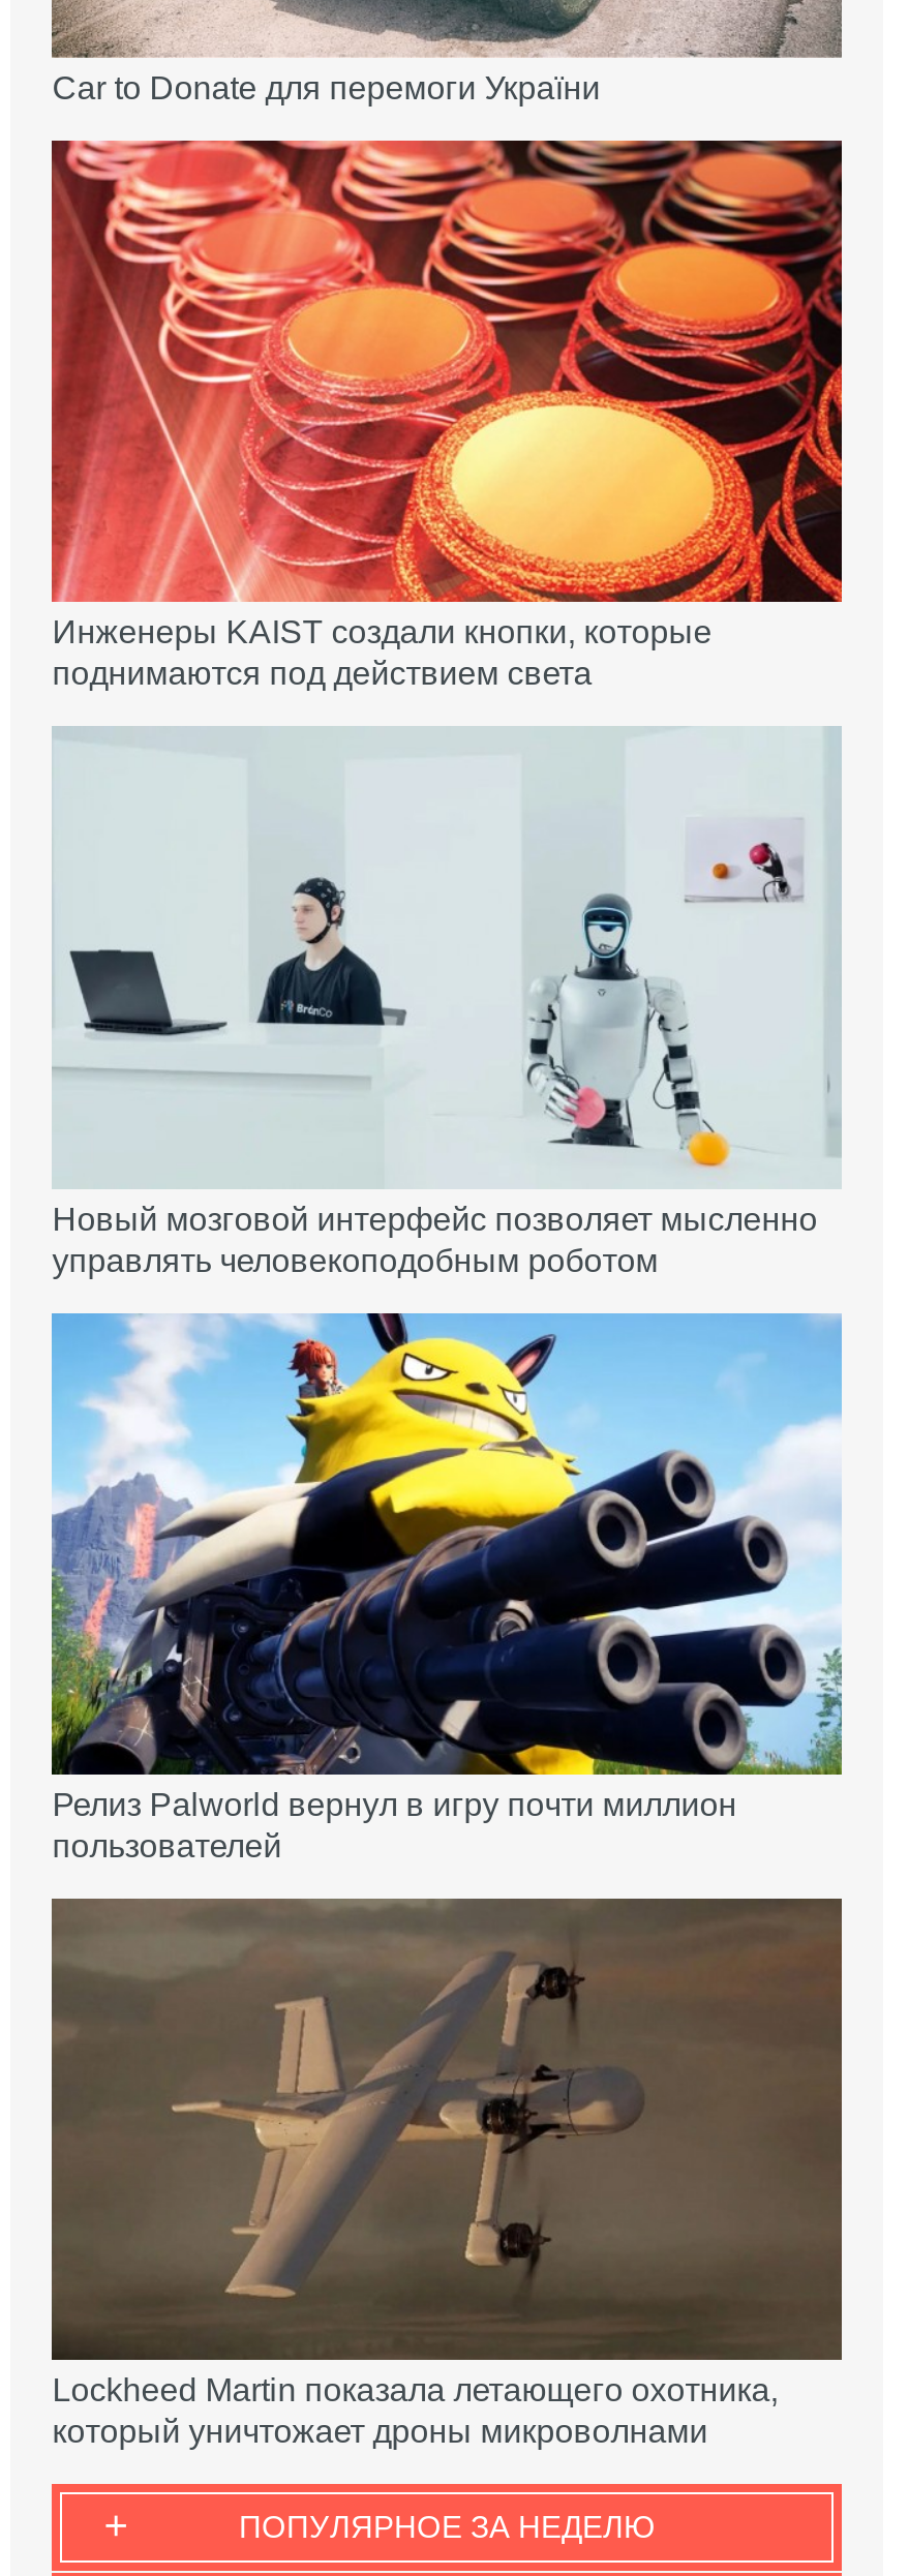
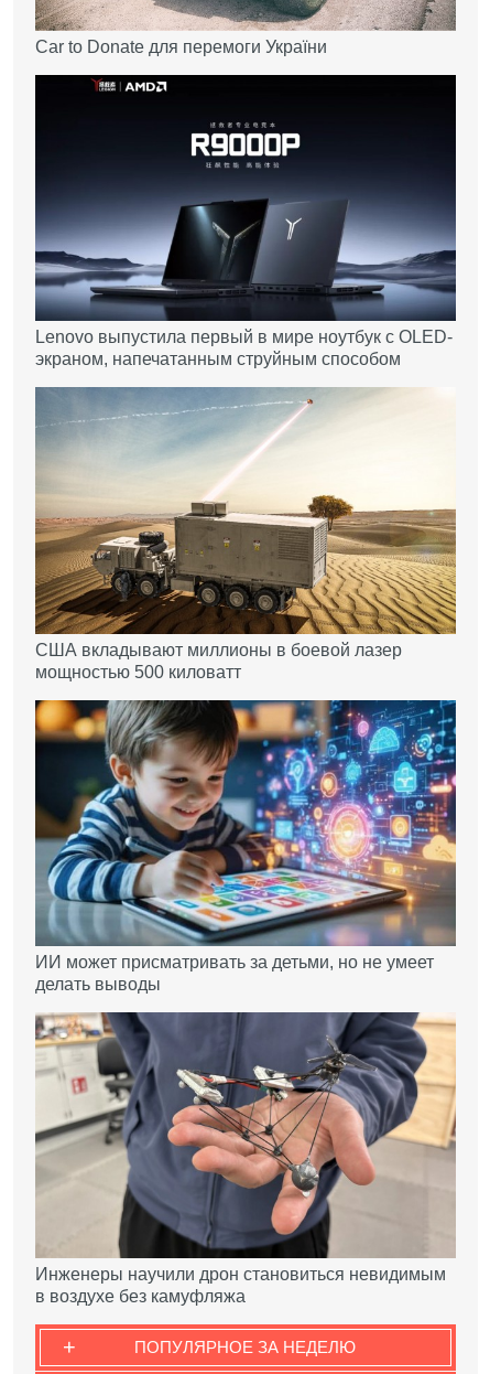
- [image]
- Инженеры KAIST создали кнопки, которые
- поднимаются под действием света
+ [image]
+ Lenovo выпустила первый в мире ноутбук с OLED-
+ экраном, напечатанным струйным способом

- [image]
- Новый мозговой интерфейс позволяет мысленно
- управлять человекоподобным роботом
+ [image]
+ США вкладывают миллионы в боевой лазер
+ мощностью 500 киловатт

- [image]
- Релиз Palworld вернул в игру почти миллион
- пользователей
+ [image]
+ ИИ может присматривать за детьми, но не умеет
+ делать выводы

- [image]
- Lockheed Martin показала летающего охотника,
- который уничтожает дроны микроволнами
+ [image]
+ Инженеры научили дрон становиться невидимым
+ в воздухе без камуфляжа
